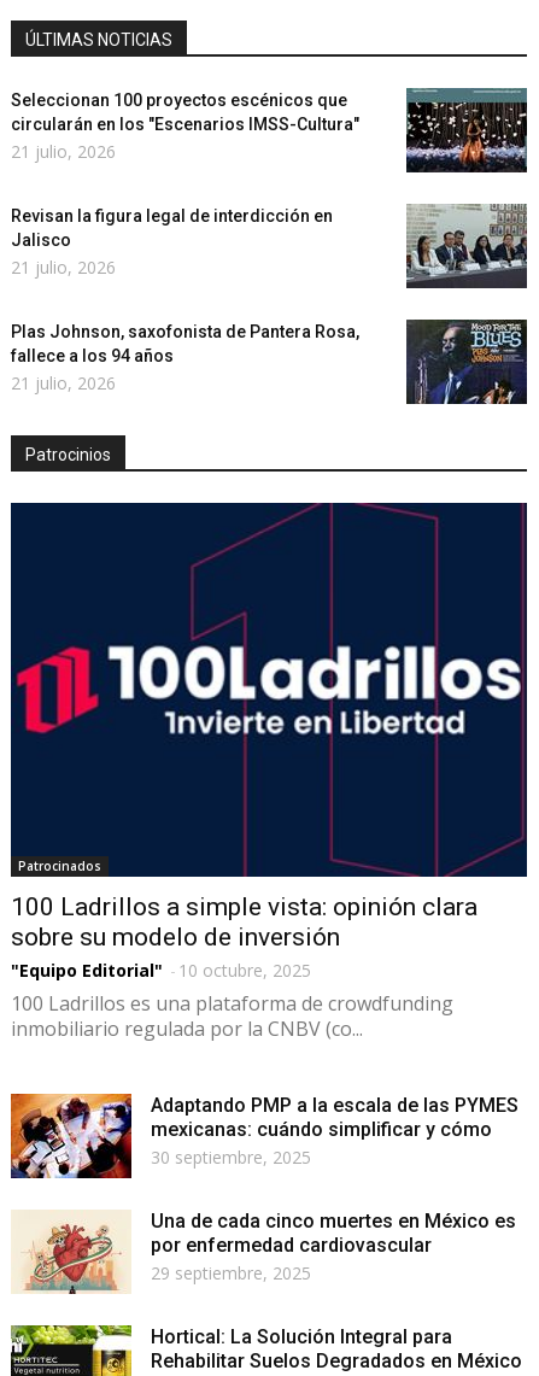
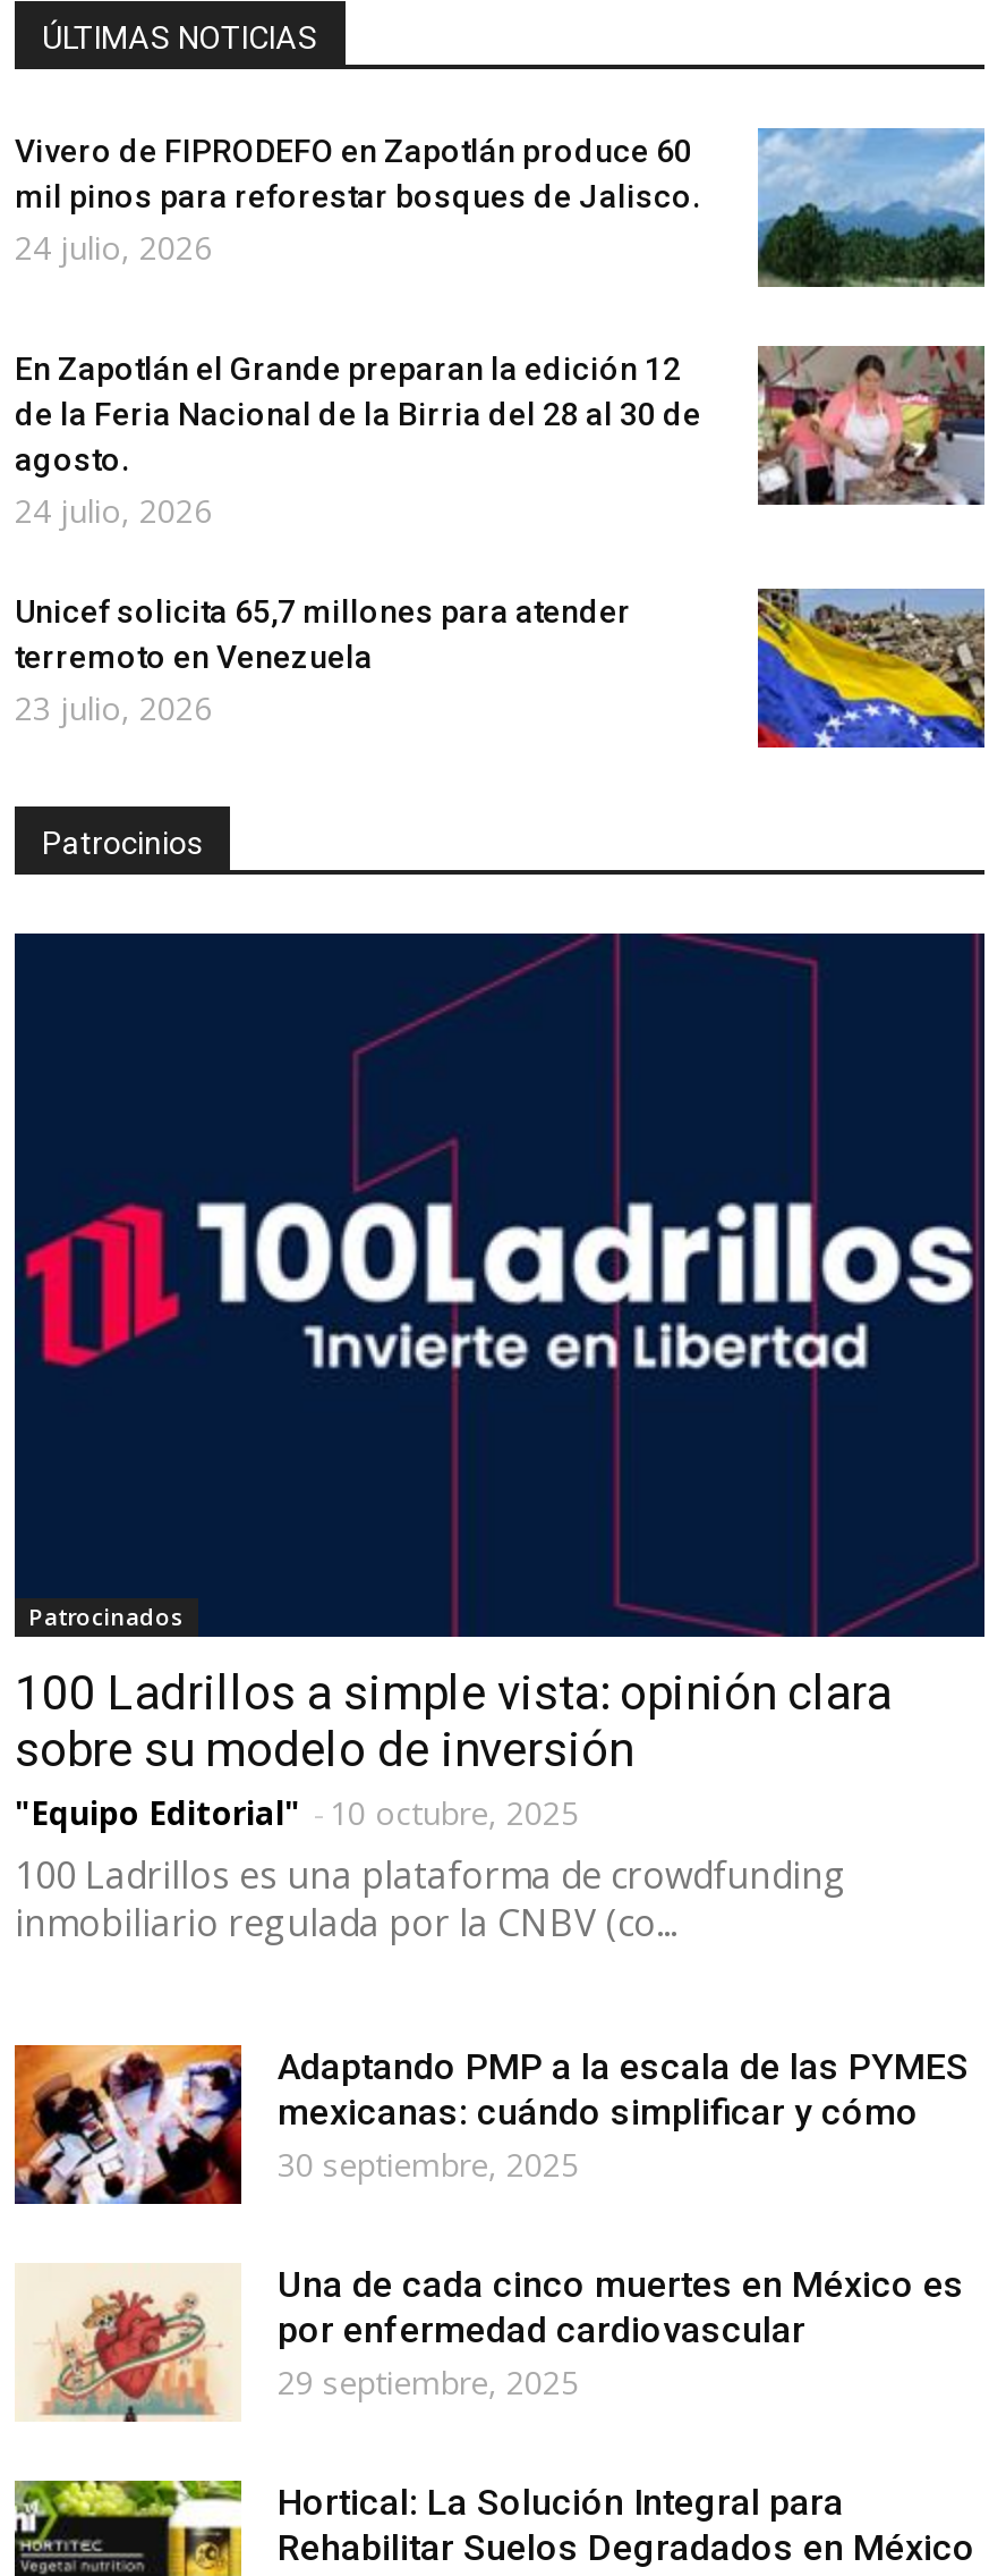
- [image]
- Seleccionan 100 proyectos escénicos que
- circularán en los "Escenarios IMSS-Cultura"
- 21 julio, 2026
+ [image]
+ Vivero de FIPRODEFO en Zapotlán produce 60
+ mil pinos para reforestar bosques de Jalisco.
+ 24 julio, 2026

- Revisan la figura legal de interdicción en
- Jalisco
- 21 julio, 2026
+ En Zapotlán el Grande preparan la edición 12
+ de la Feria Nacional de la Birria del 28 al 30 de
+ agosto.
+ 24 julio, 2026

- [image]
+ [image]

- Plas Johnson, saxofonista de Pantera Rosa,
- fallece a los 94 años
- 21 julio, 2026
+ Unicef solicita 65,7 millones para atender
+ terremoto en Venezuela
+ 23 julio, 2026

- [image]
+ [image]
